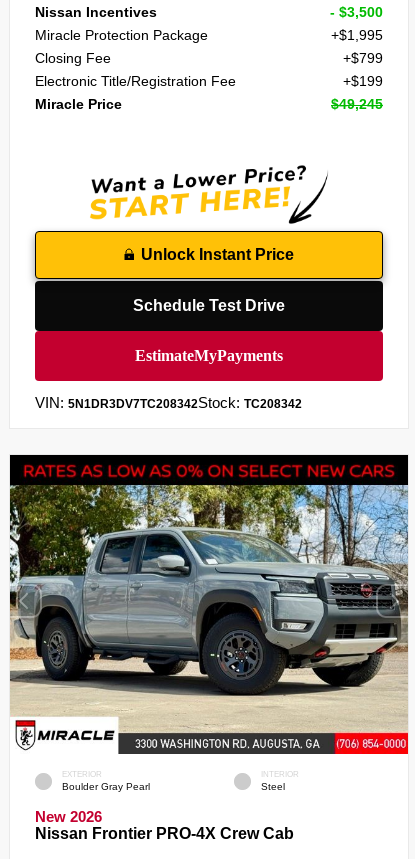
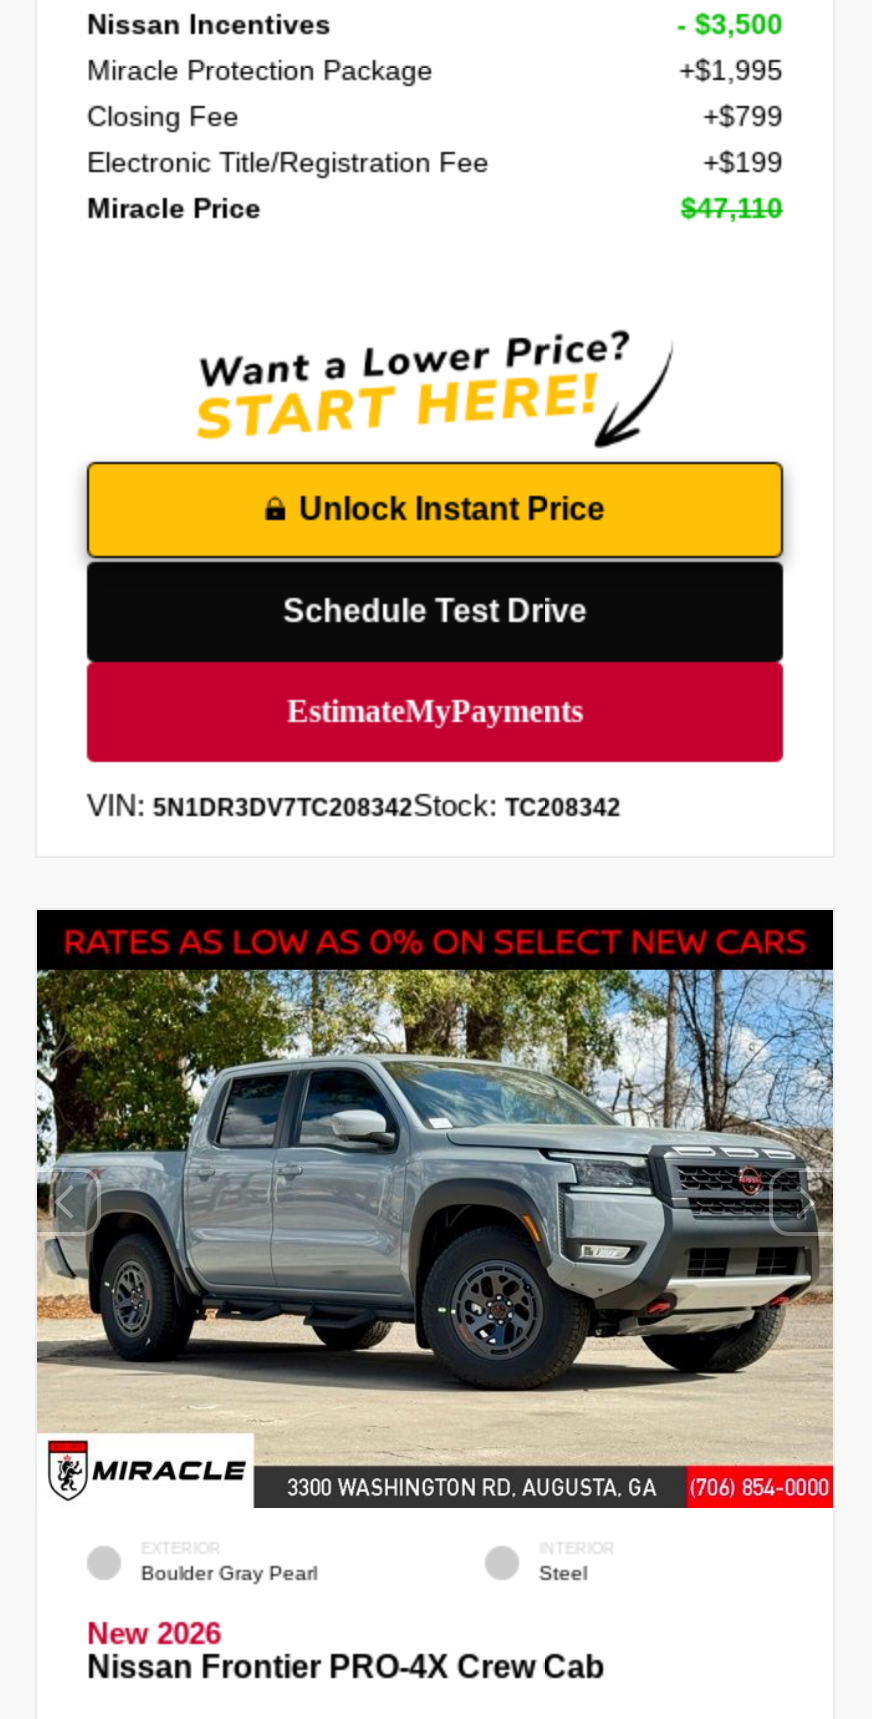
- $49,245
+ $47,110
